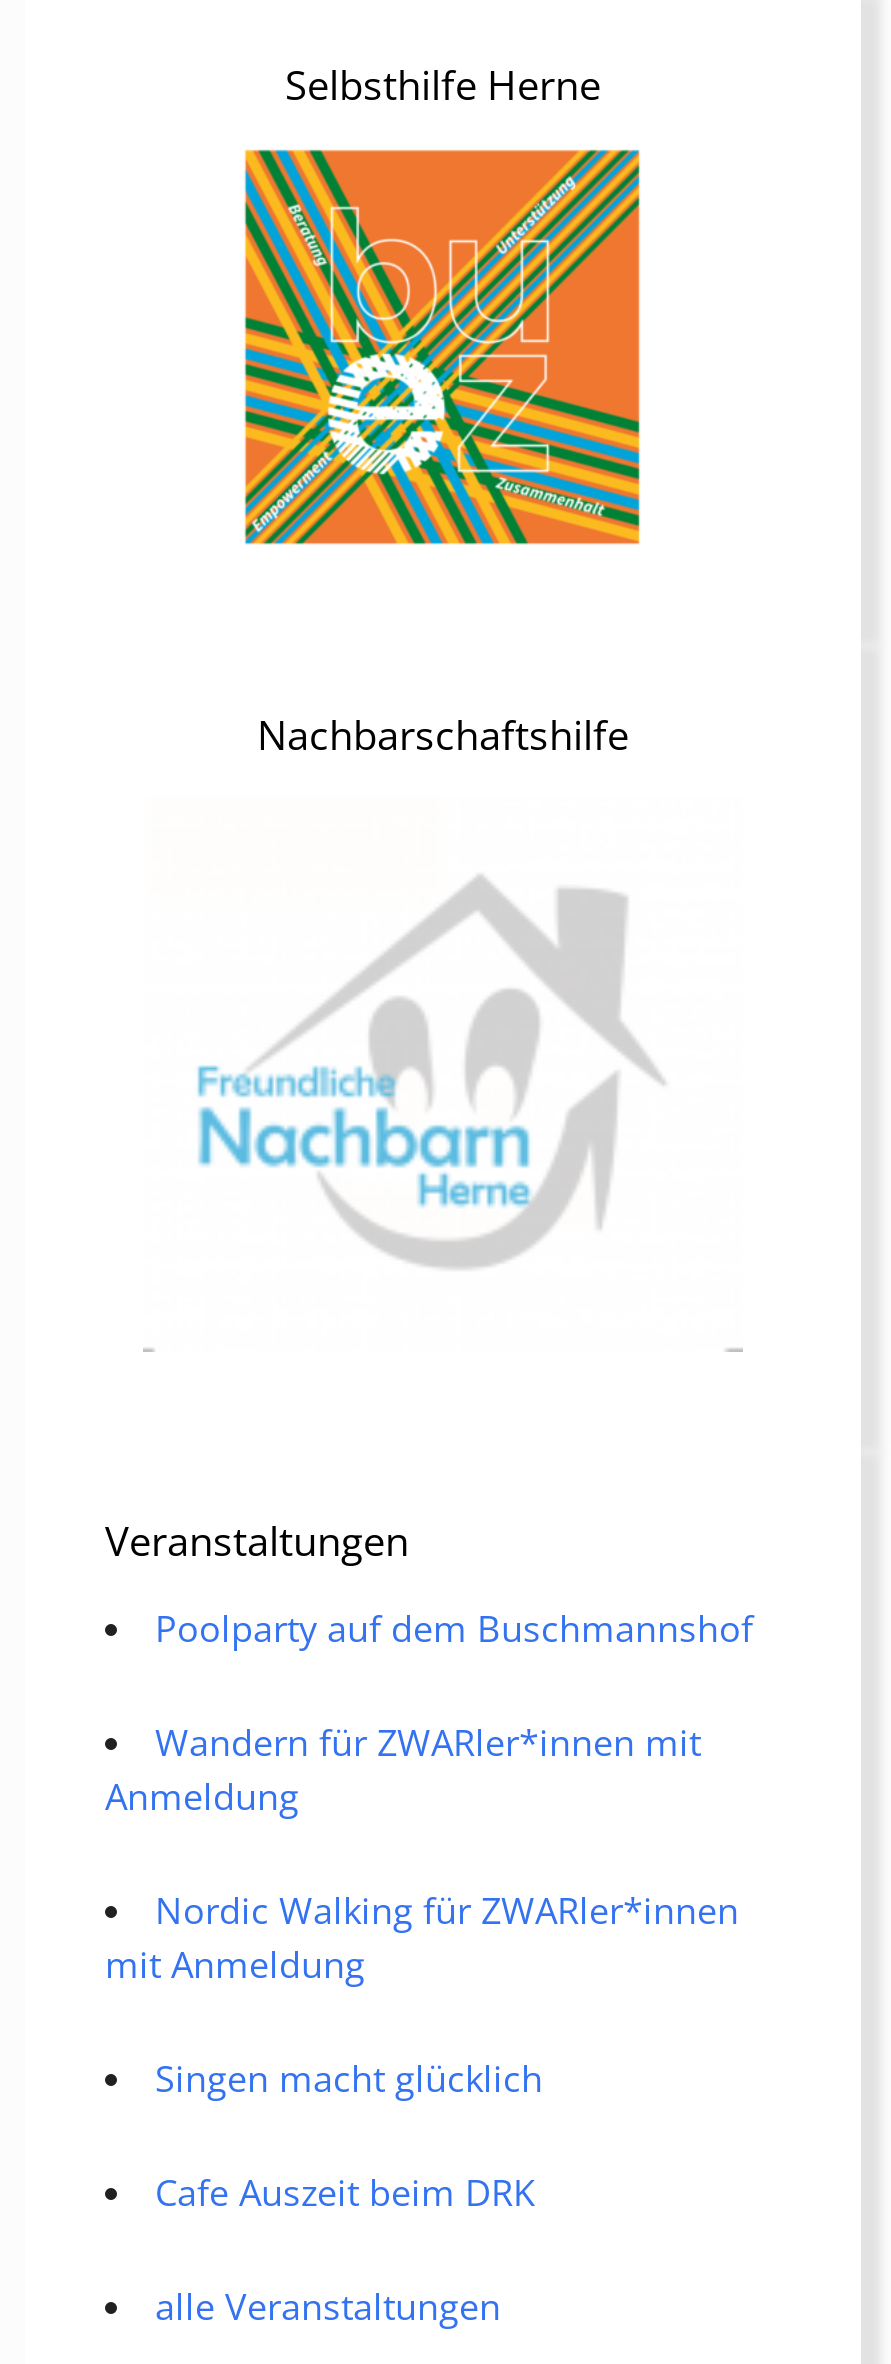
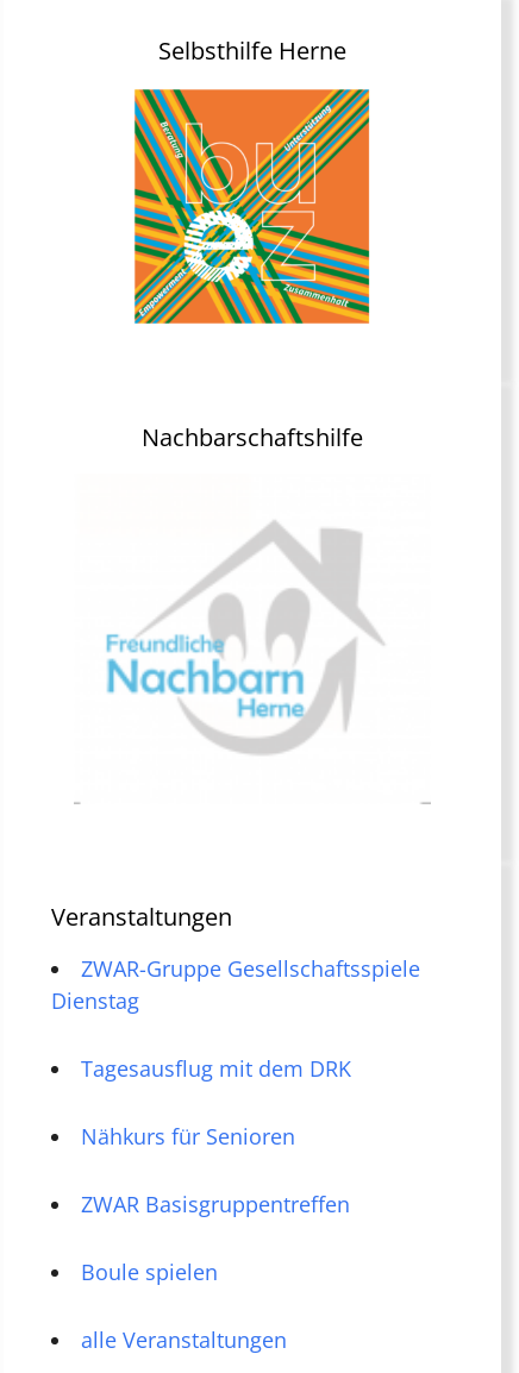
- Poolparty auf dem Buschmannshof
+ ZWAR-Gruppe Gesellschaftsspiele
+ Dienstag

- Wandern für ZWARler*innen mit
- Anmeldung
+ Tagesausflug mit dem DRK

- Nordic Walking für ZWARler*innen
- mit Anmeldung
+ Nähkurs für Senioren

- Singen macht glücklich
+ ZWAR Basisgruppentreffen

- Cafe Auszeit beim DRK
+ Boule spielen
